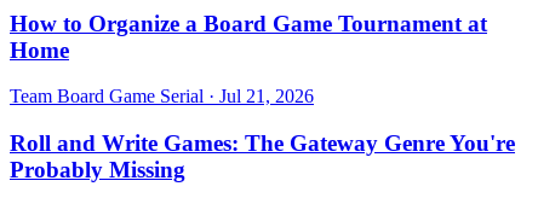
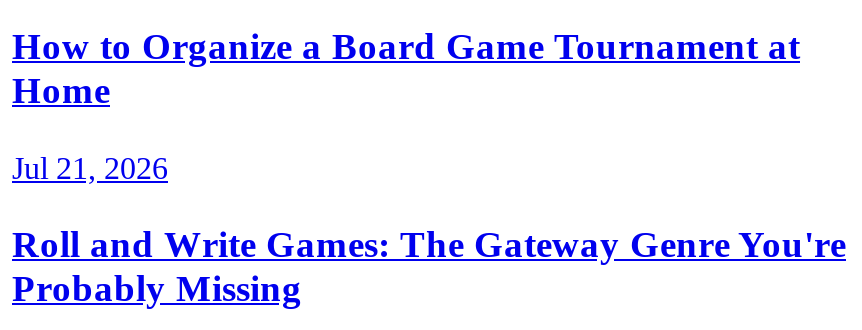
- Team Board Game Serial · Jul 21, 2026
+ Jul 21, 2026
